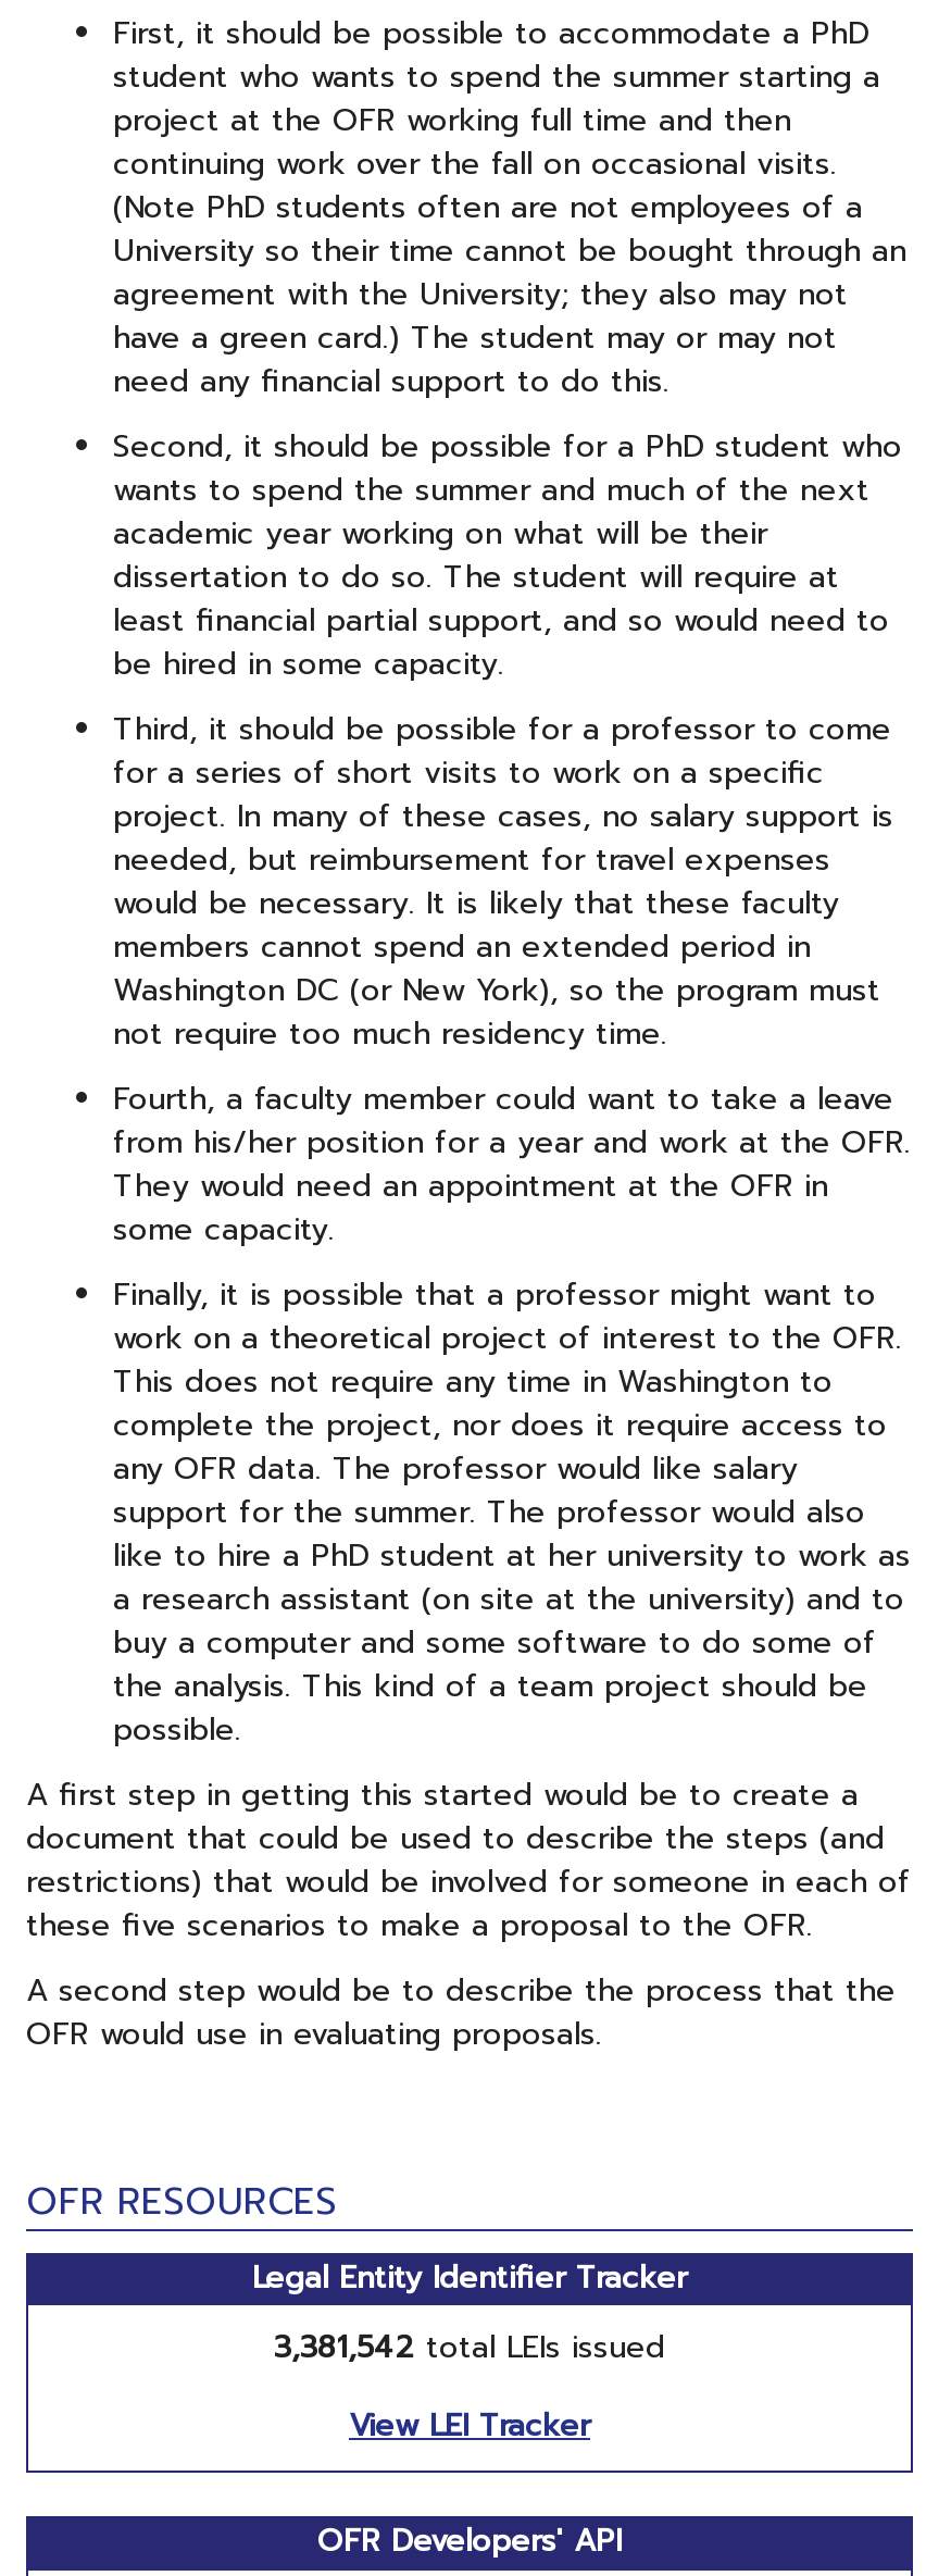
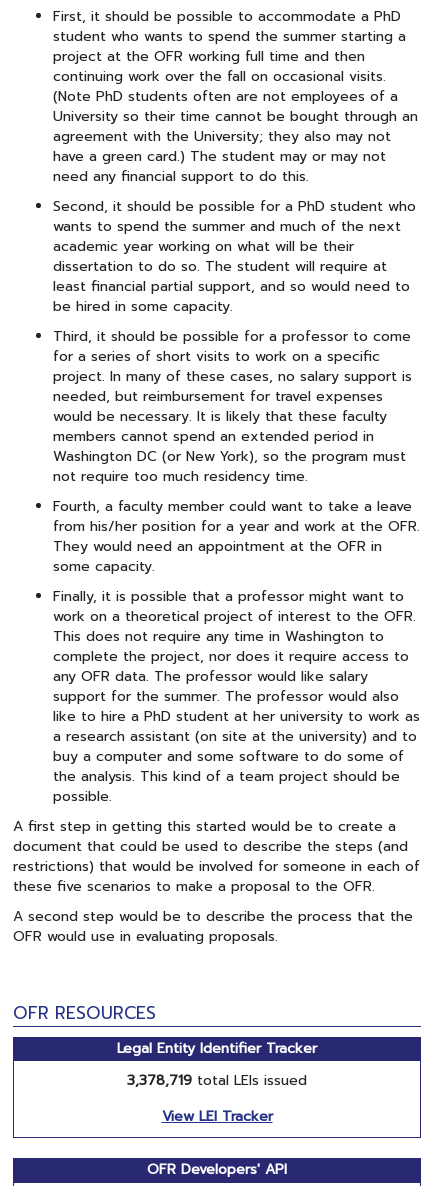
- 3,381,542 total LEIs issued
+ 3,378,719 total LEIs issued
